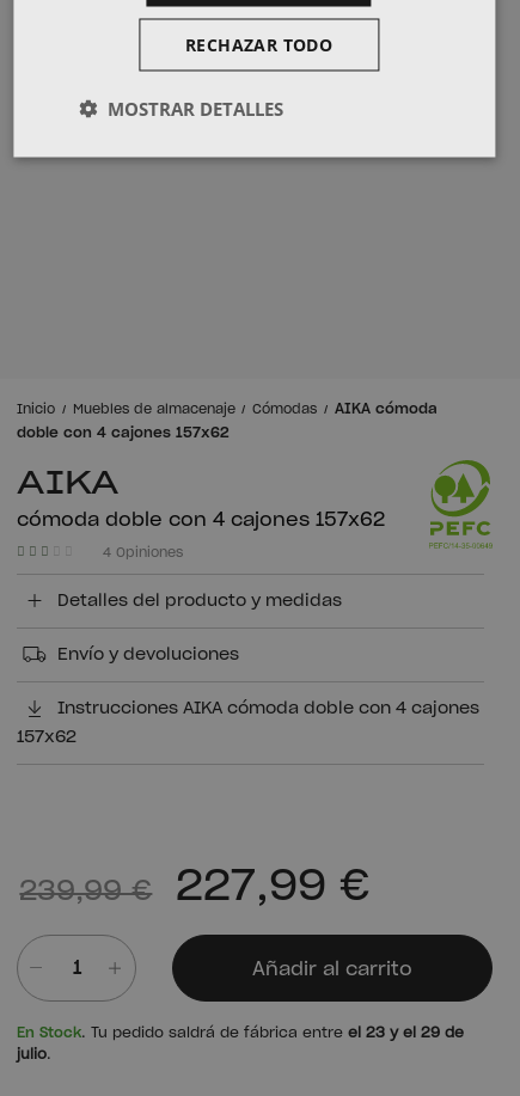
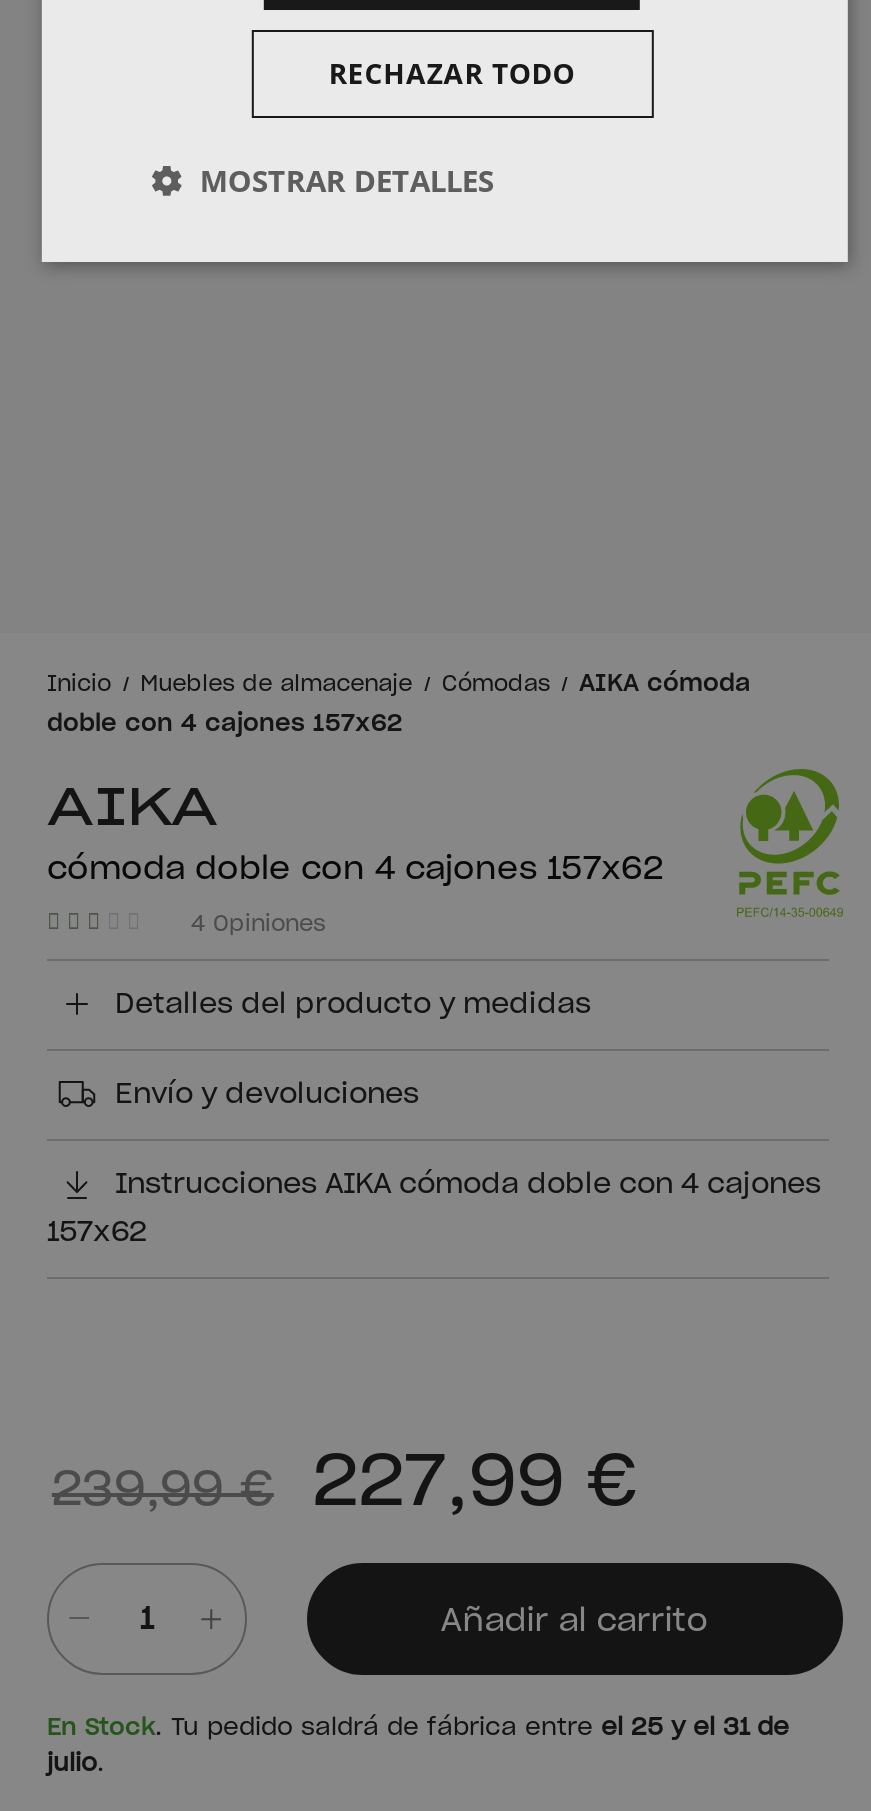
- En Stock. Tu pedido saldrá de fábrica entre el 23 y el 29 de
+ En Stock. Tu pedido saldrá de fábrica entre el 25 y el 31 de
